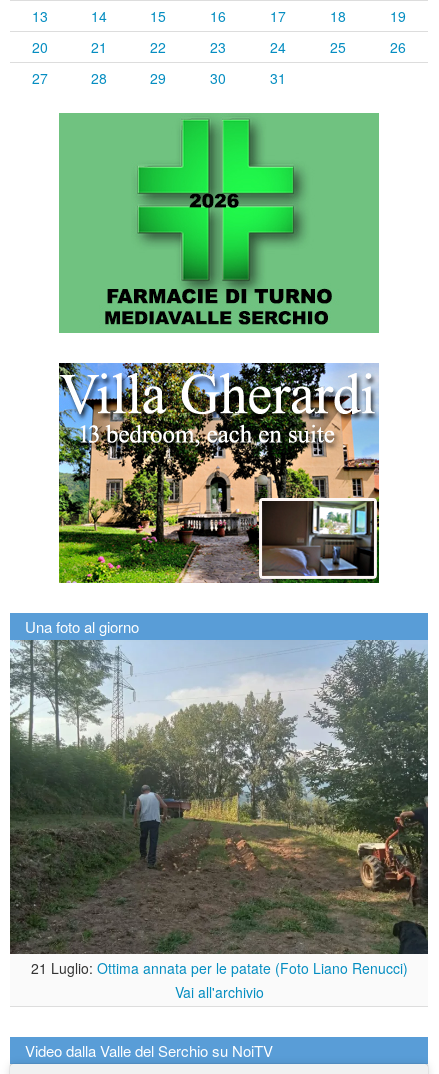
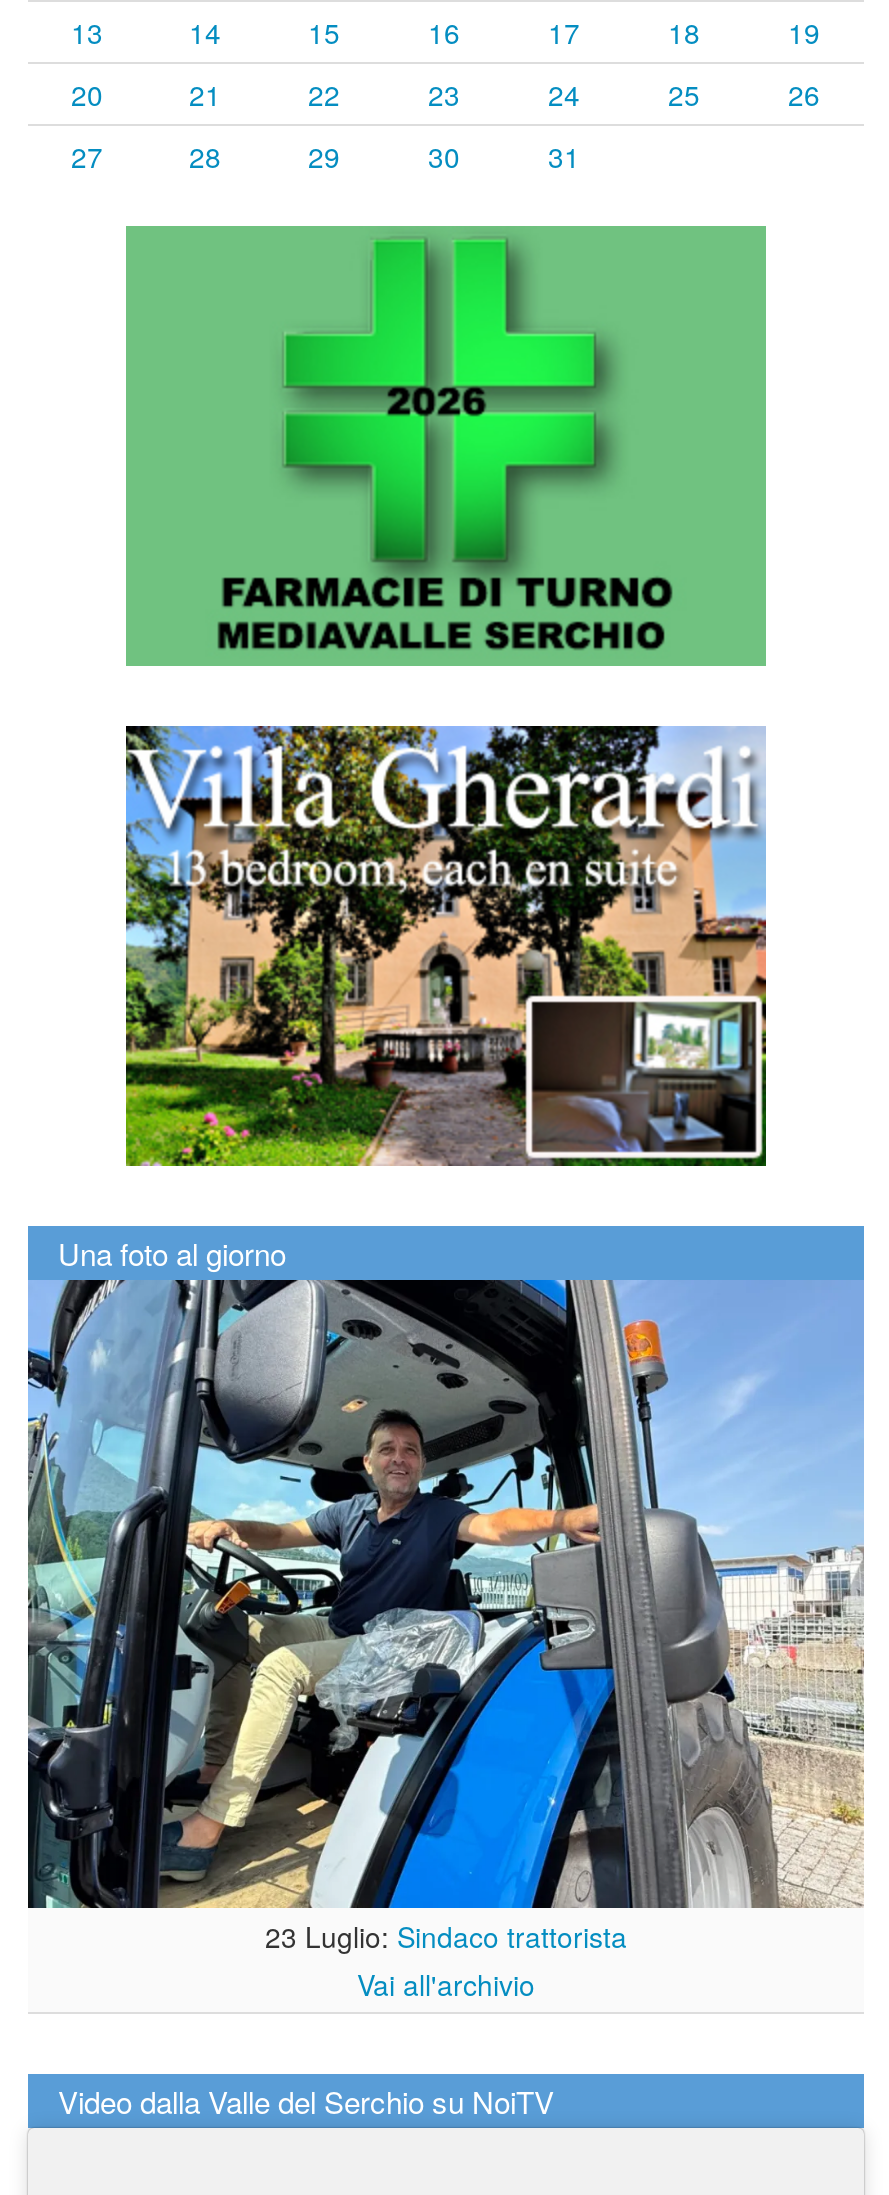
- [image]
- 21 Luglio: Ottima annata per le patate (Foto Liano Renucci)
+ [image]
+ 23 Luglio: Sindaco trattorista
